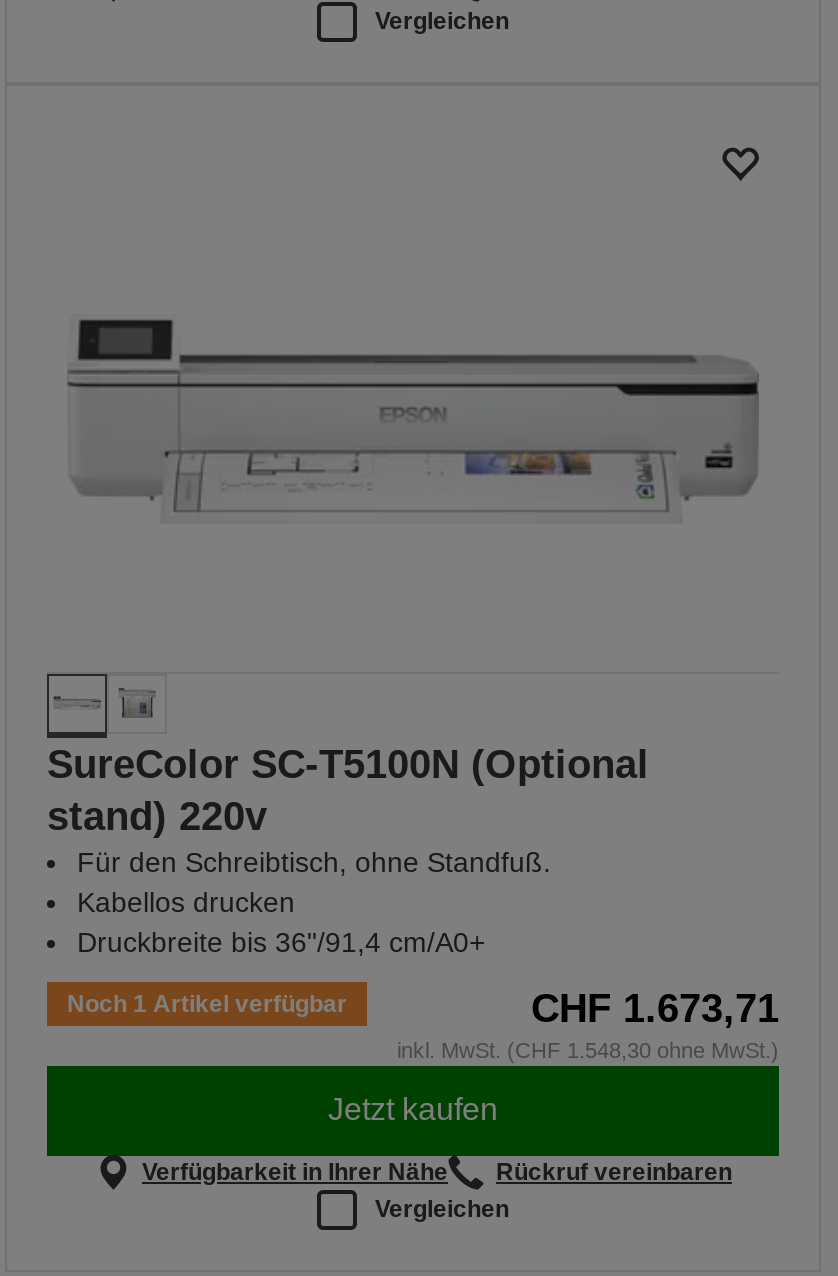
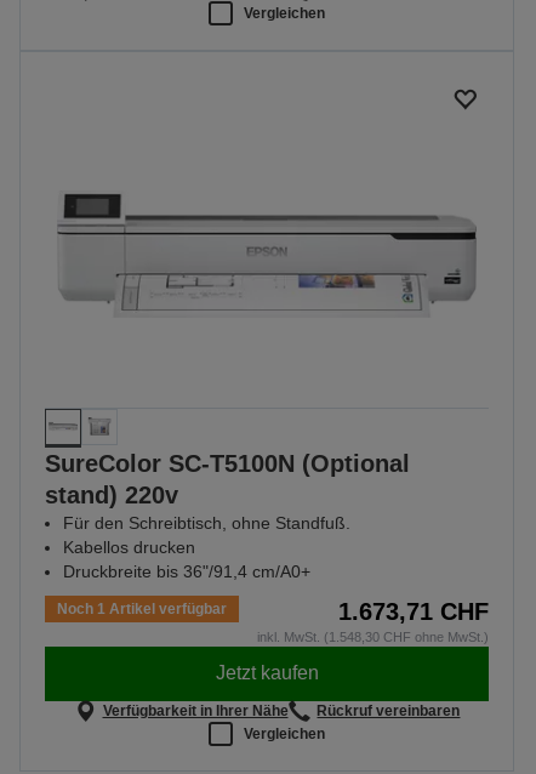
- CHF 1.673,71
- inkl. MwSt. (CHF 1.548,30 ohne MwSt.)
+ 1.673,71 CHF
+ inkl. MwSt. (1.548,30 CHF ohne MwSt.)
